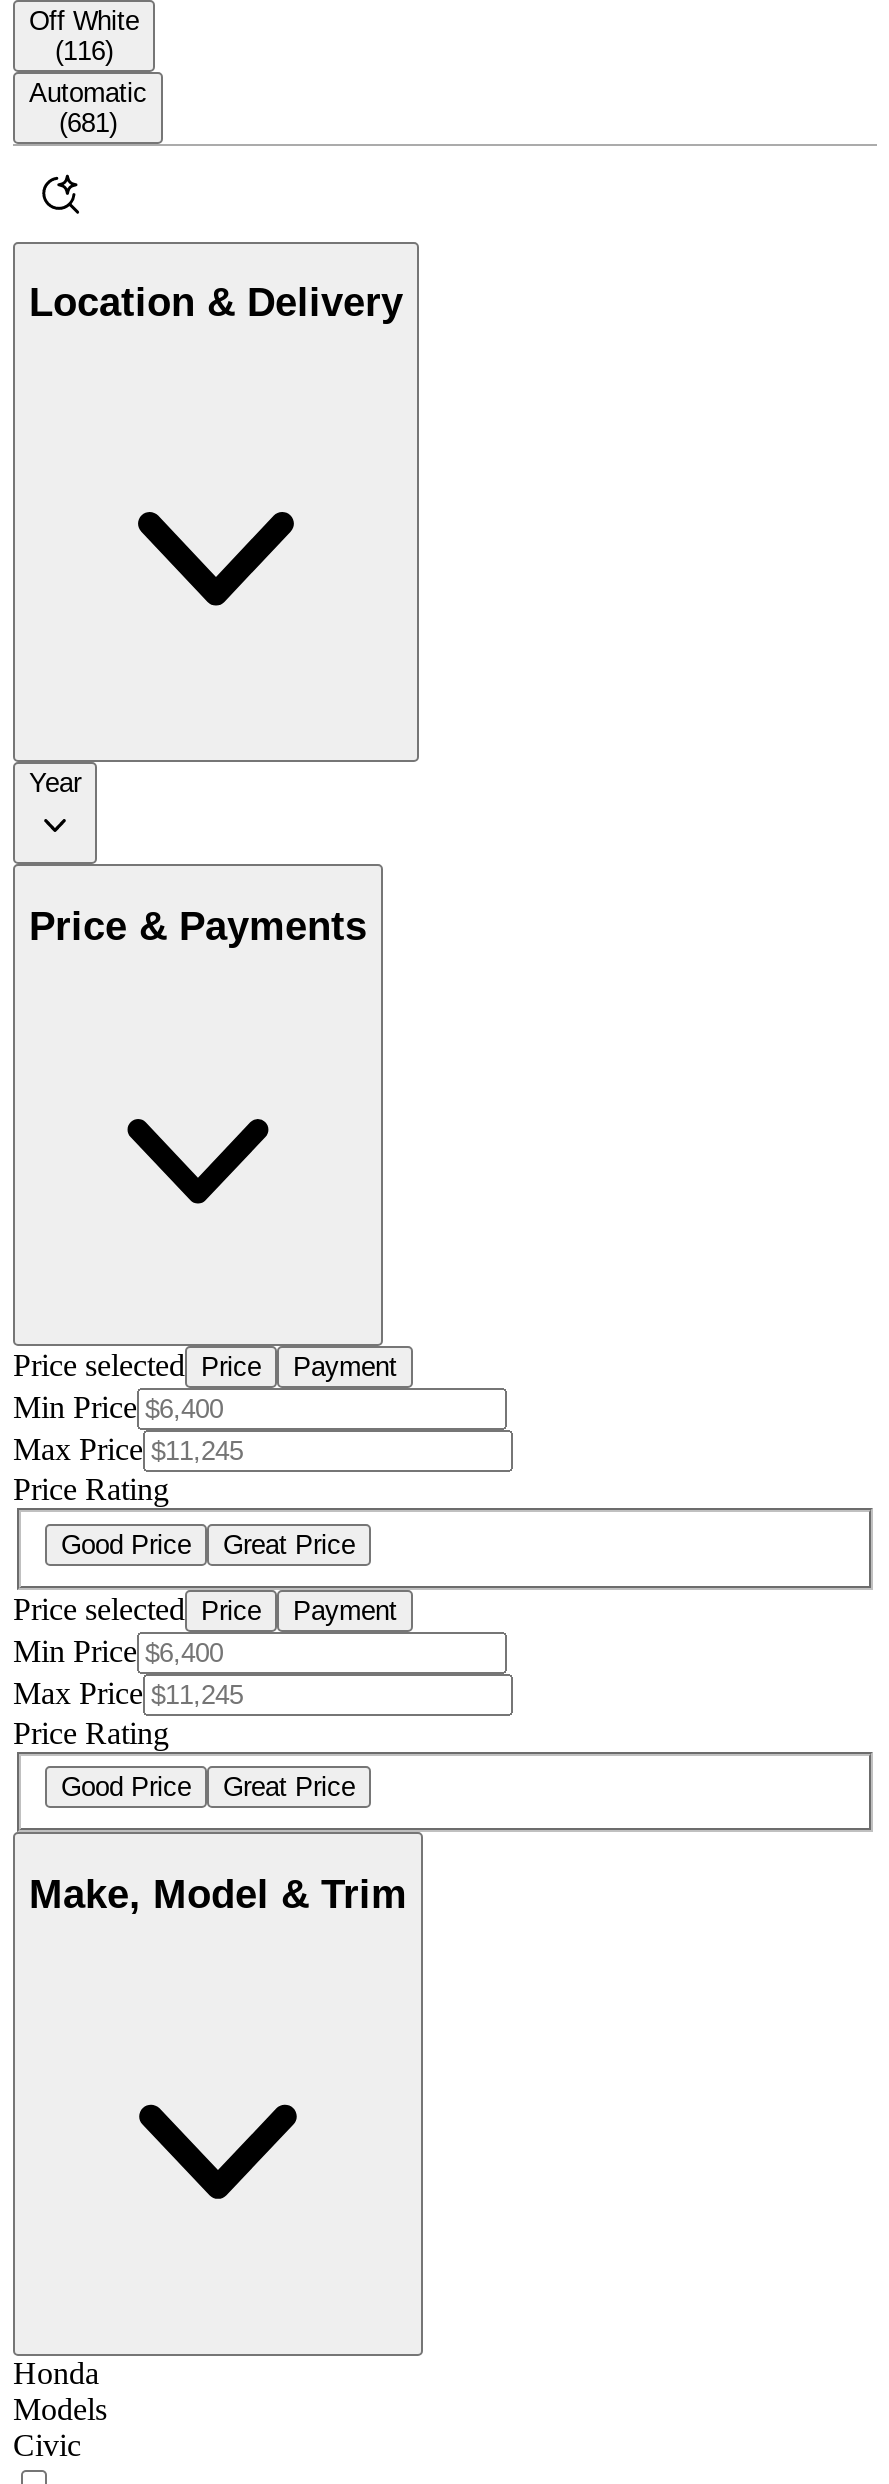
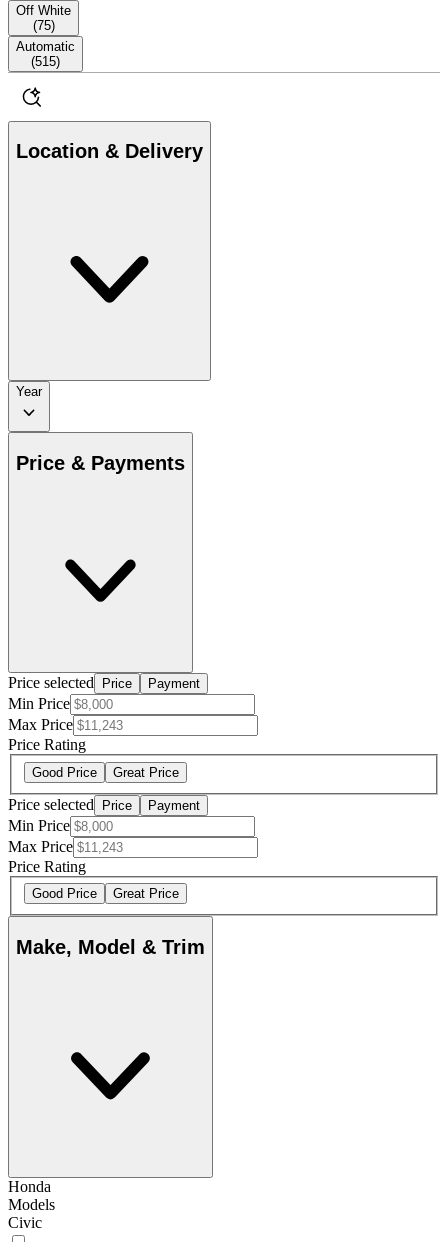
- (116)
+ (75)

- (681)
+ (515)
